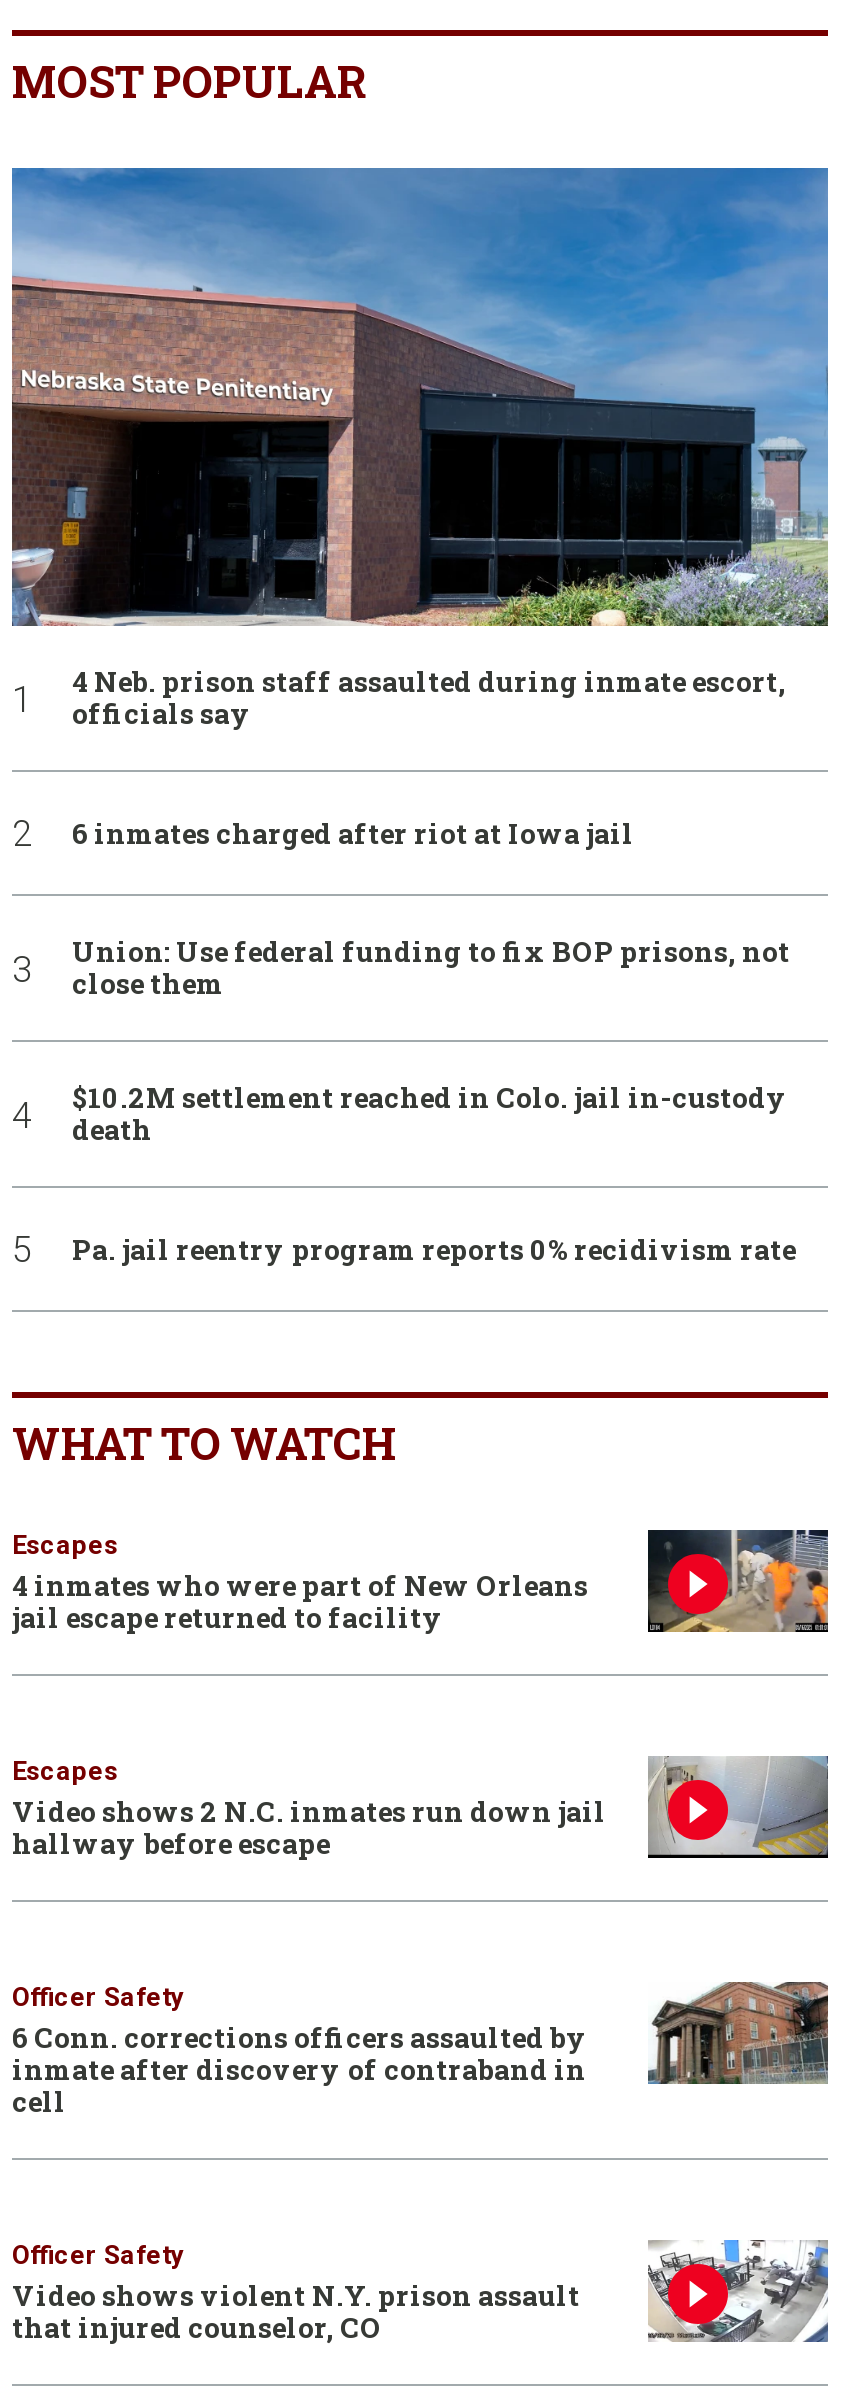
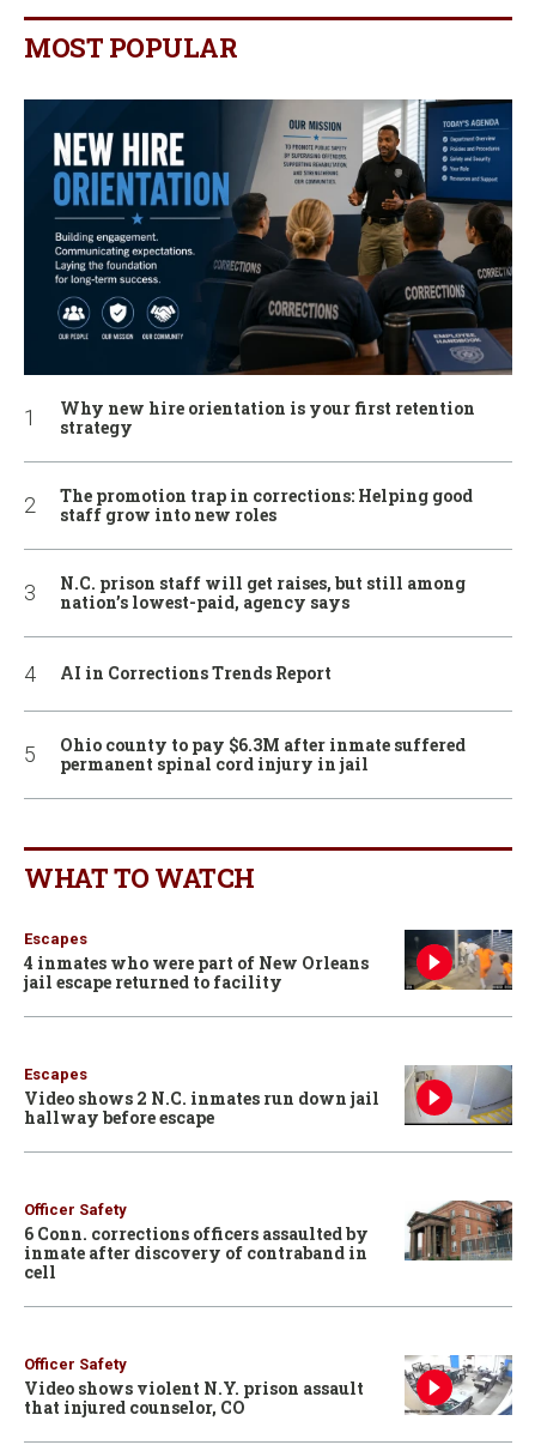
- [image]
- 4 Neb. prison staff assaulted during inmate escort,
- officials say
+ [image]
+ Why new hire orientation is your first retention
+ strategy

- 6 inmates charged after riot at Iowa jail
+ The promotion trap in corrections: Helping good
+ staff grow into new roles

- Union: Use federal funding to fix BOP prisons, not
- close them
+ N.C. prison staff will get raises, but still among
+ nation’s lowest-paid, agency says

- $10.2M settlement reached in Colo. jail in-custody
- death
+ AI in Corrections Trends Report

- Pa. jail reentry program reports 0% recidivism rate
+ Ohio county to pay $6.3M after inmate suffered
+ permanent spinal cord injury in jail
